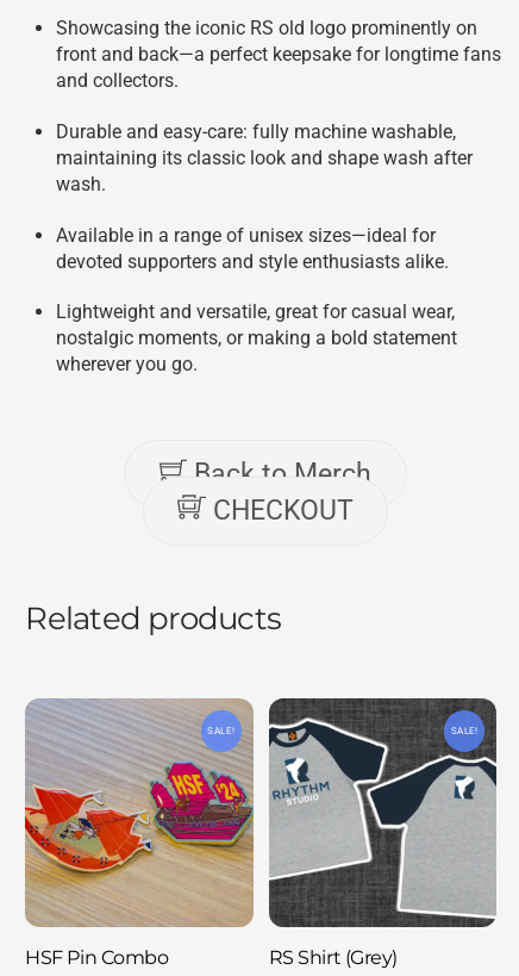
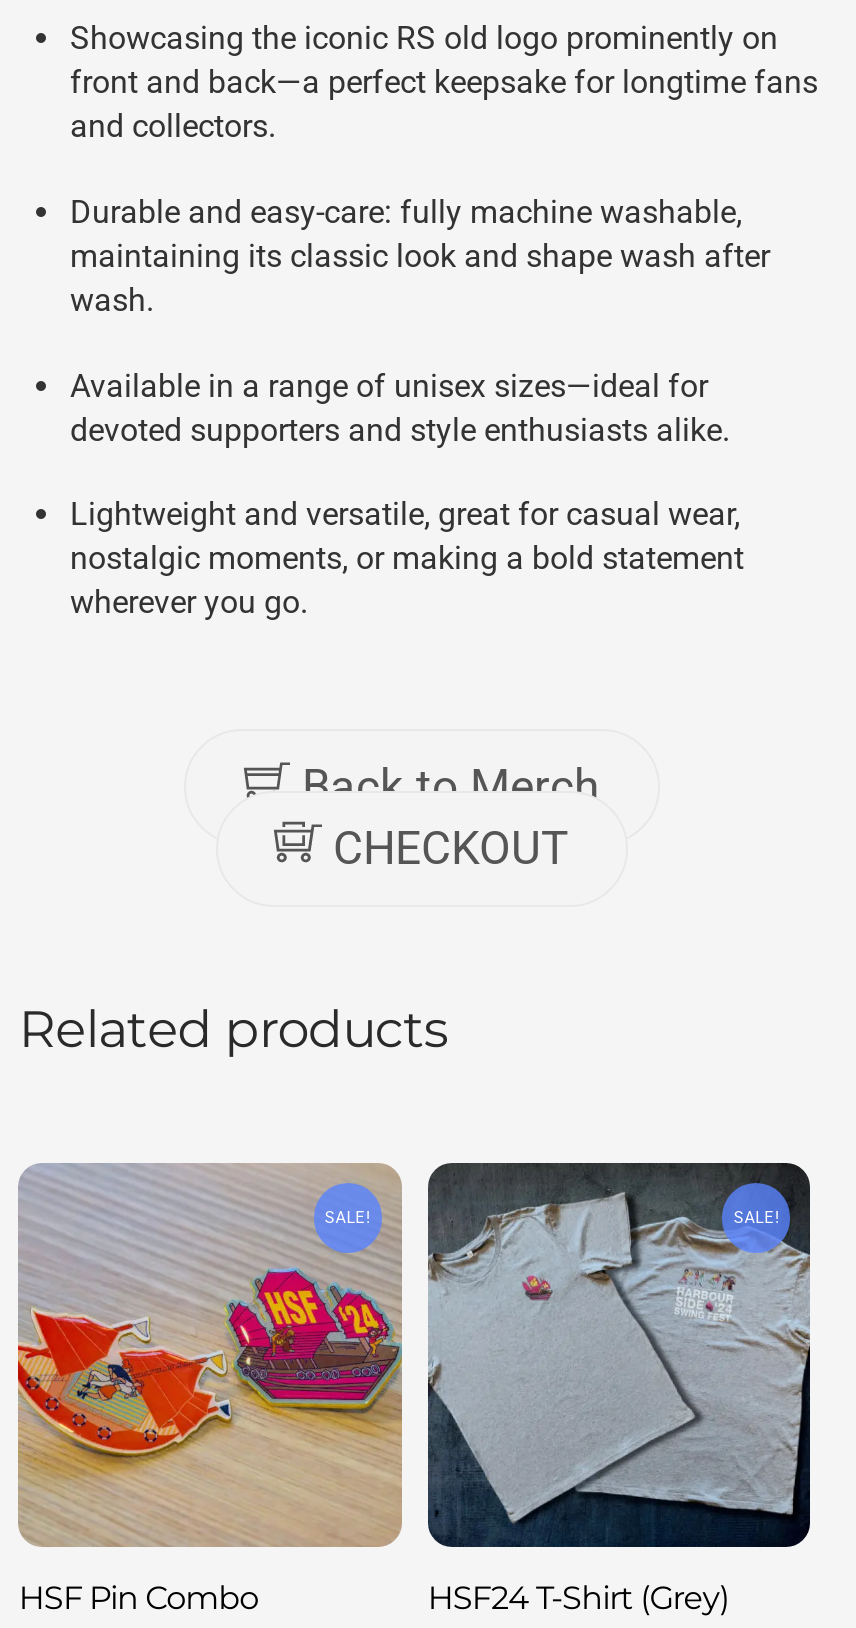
- [image]
- RS Shirt (Grey)
+ [image]
+ HSF24 T-Shirt (Grey)
